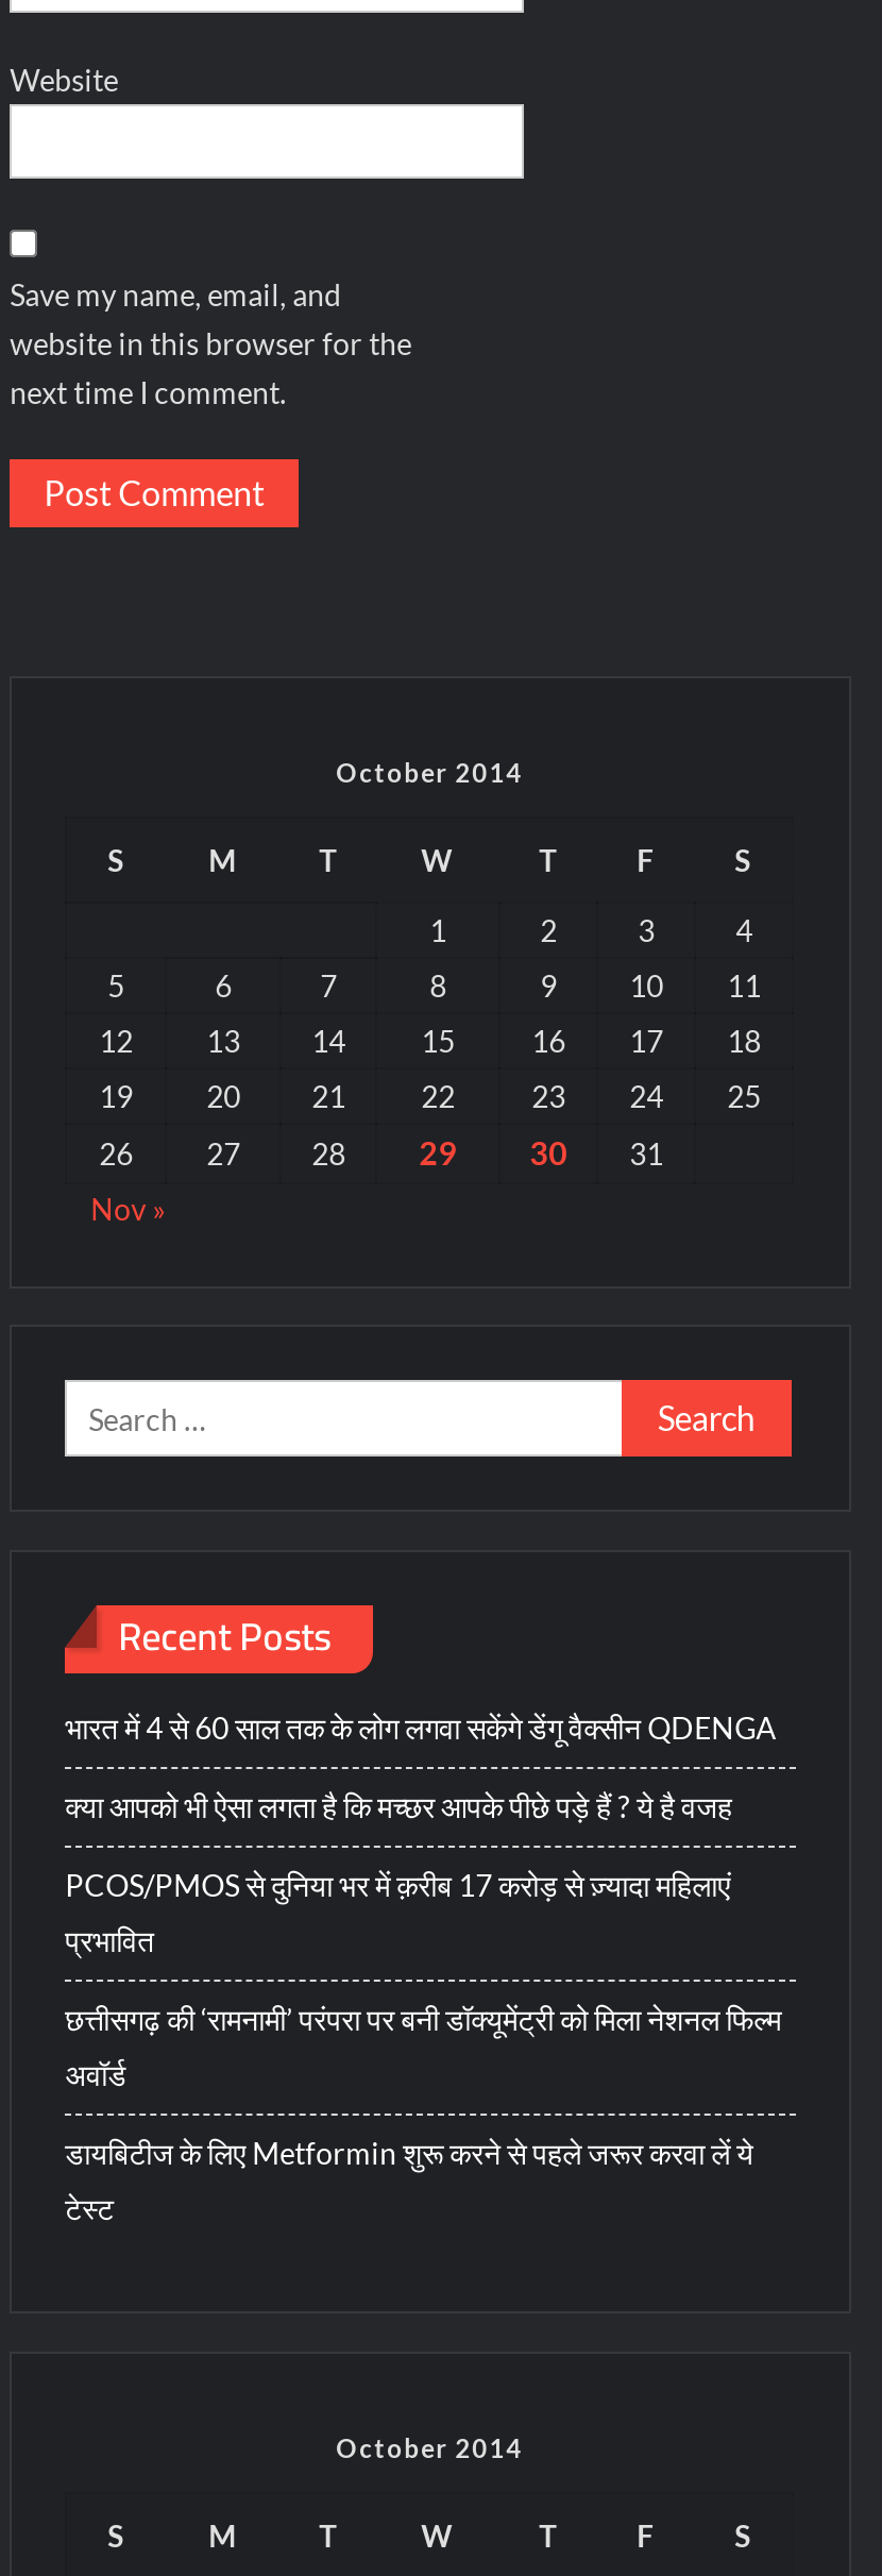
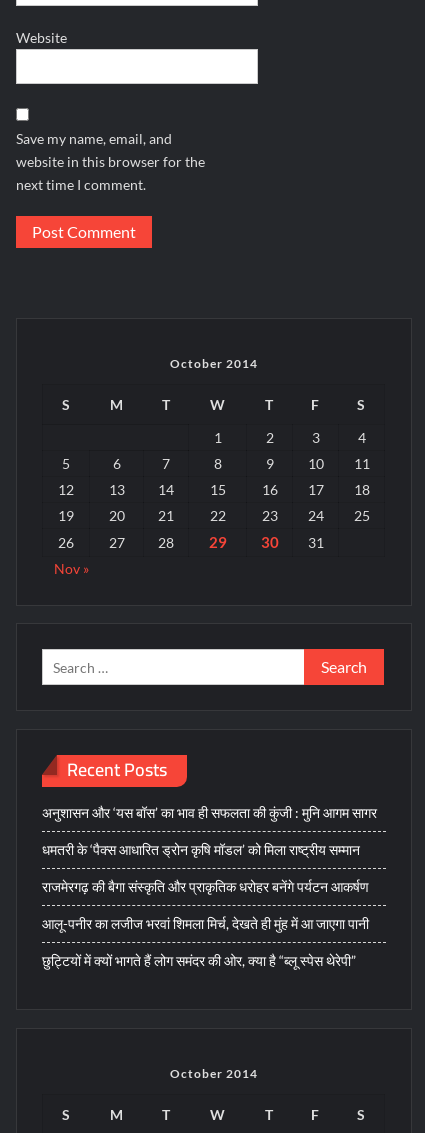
- भारत में 4 से 60 साल तक के लोग लगवा सकेंगे डेंगू वैक्सीन QDENGA
- क्या आपको भी ऐसा लगता है कि मच्छर आपके पीछे पड़े हैं ? ये है वजह
- PCOS/PMOS से दुनिया भर में क़रीब 17 करोड़ से ज़्यादा महिलाएं
- प्रभावित
- छत्तीसगढ़ की ‘रामनामी’ परंपरा पर बनी डॉक्यूमेंट्री को मिला नेशनल फिल्म
- अवॉर्ड
- डायबिटीज के लिए Metformin शुरू करने से पहले जरूर करवा लें ये
- टेस्ट
+ अनुशासन और ‘यस बॉस’ का भाव ही सफलता की कुंजी : मुनि आगम सागर
+ धमतरी के ‘पैक्स आधारित ड्रोन कृषि मॉडल’ को मिला राष्ट्रीय सम्मान
+ राजमेरगढ़ की बैगा संस्कृति और प्राकृतिक धरोहर बनेंगे पर्यटन आकर्षण
+ आलू-पनीर का लजीज भरवां शिमला मिर्च, देखते ही मुंह में आ जाएगा पानी
+ छुट्टियों में क्यों भागते हैं लोग समंदर की ओर, क्या है “ब्लू स्पेस थेरेपी”
